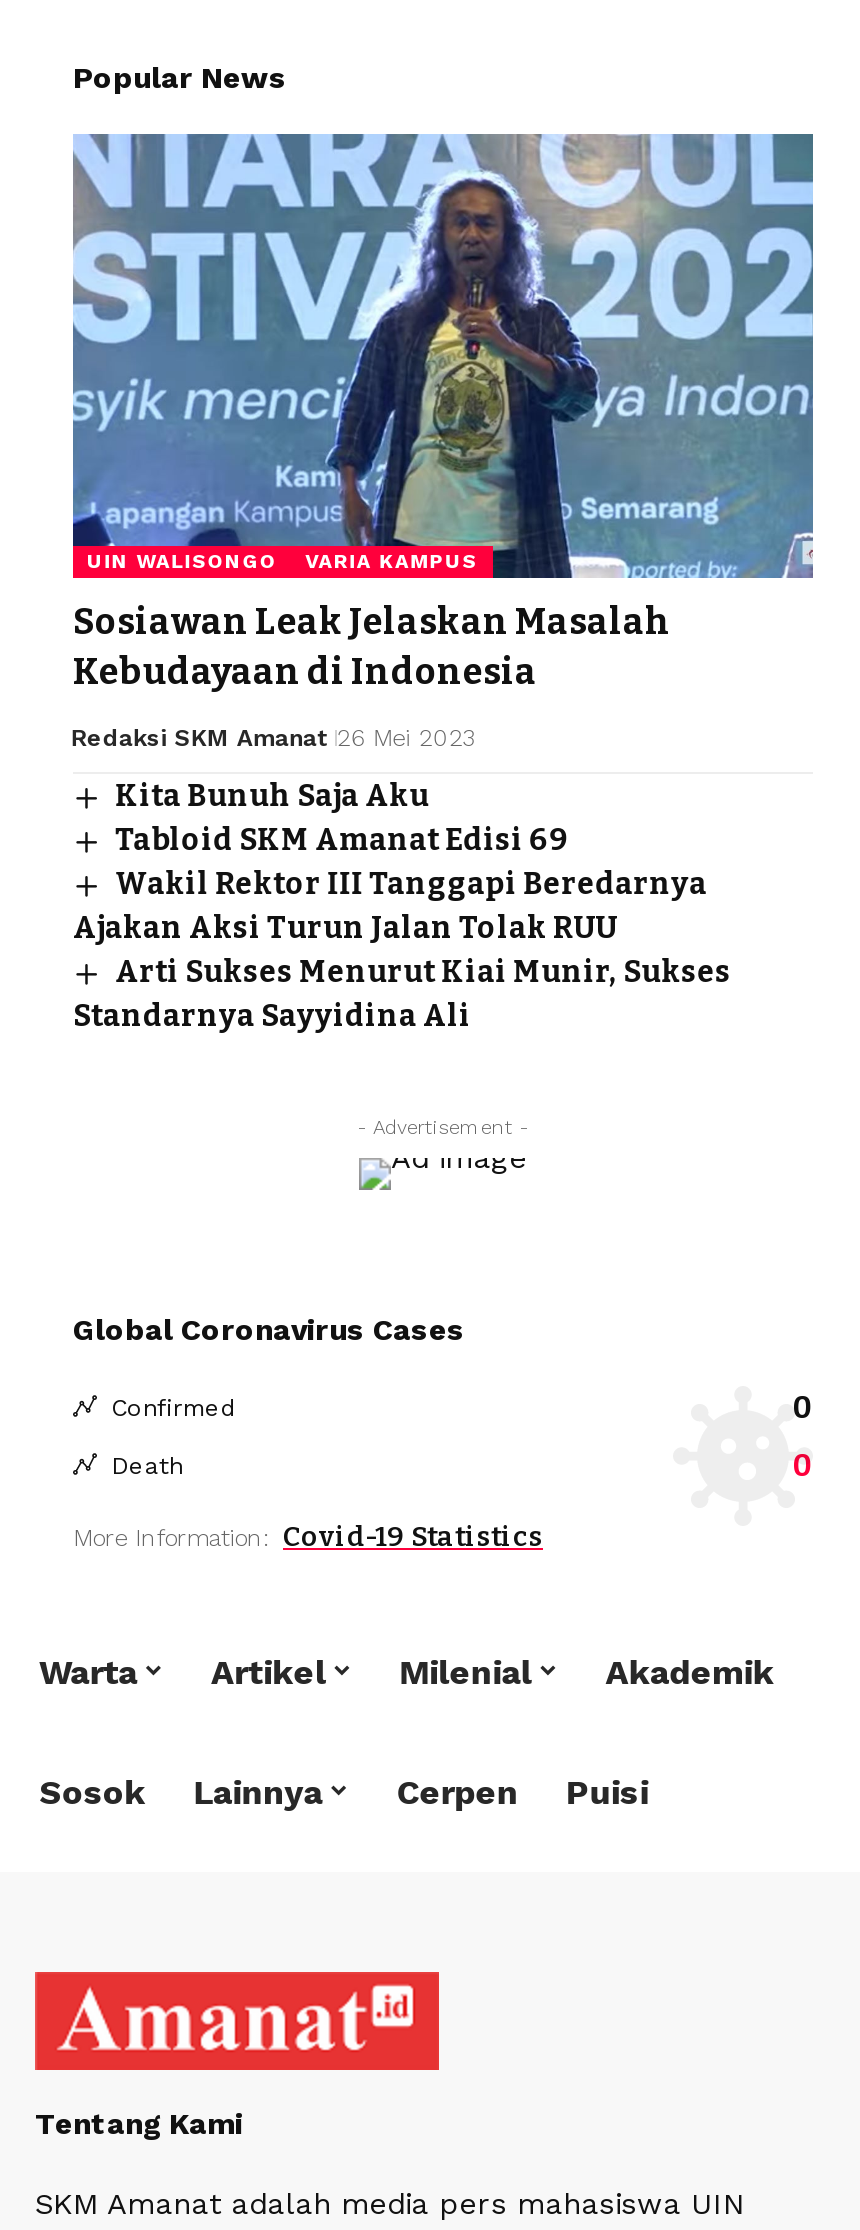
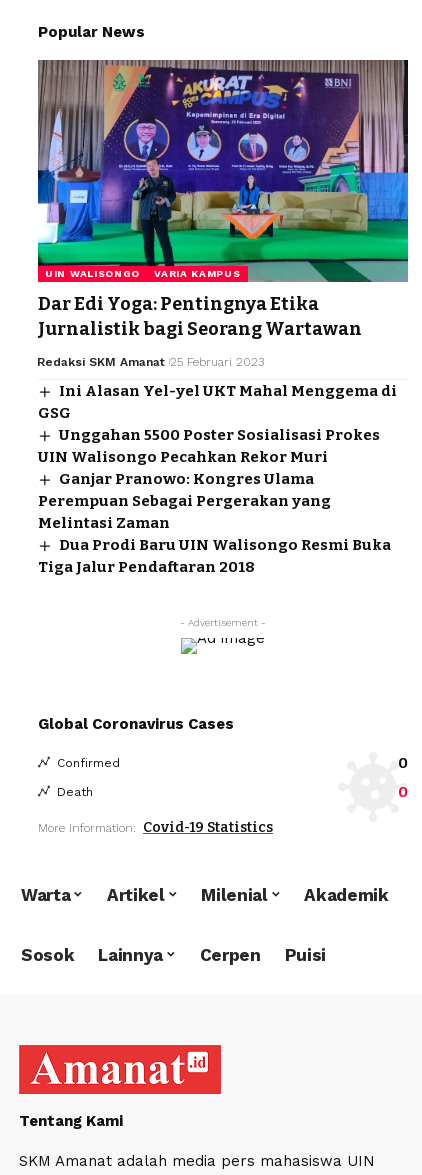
- [image]
- Sosiawan Leak Jelaskan Masalah
- Kebudayaan di Indonesia
+ [image]
+ Dar Edi Yoga: Pentingnya Etika
+ Jurnalistik bagi Seorang Wartawan

- Redaksi SKM Amanat 26 Mei 2023
+ Redaksi SKM Amanat 25 Februari 2023

- Kita Bunuh Saja Aku
- Tabloid SKM Amanat Edisi 69
- Wakil Rektor III Tanggapi Beredarnya
- Ajakan Aksi Turun Jalan Tolak RUU
- Arti Sukses Menurut Kiai Munir, Sukses
- Standarnya Sayyidina Ali
+ Ini Alasan Yel-yel UKT Mahal Menggema di
+ GSG
+ Unggahan 5500 Poster Sosialisasi Prokes
+ UIN Walisongo Pecahkan Rekor Muri
+ Ganjar Pranowo: Kongres Ulama
+ Perempuan Sebagai Pergerakan yang
+ Melintasi Zaman
+ Dua Prodi Baru UIN Walisongo Resmi Buka
+ Tiga Jalur Pendaftaran 2018
